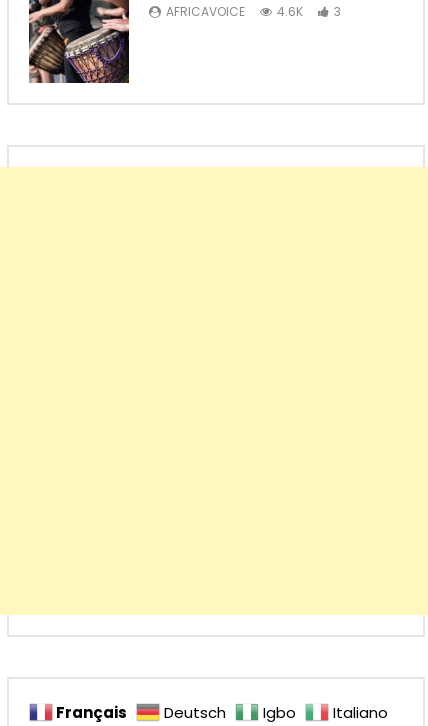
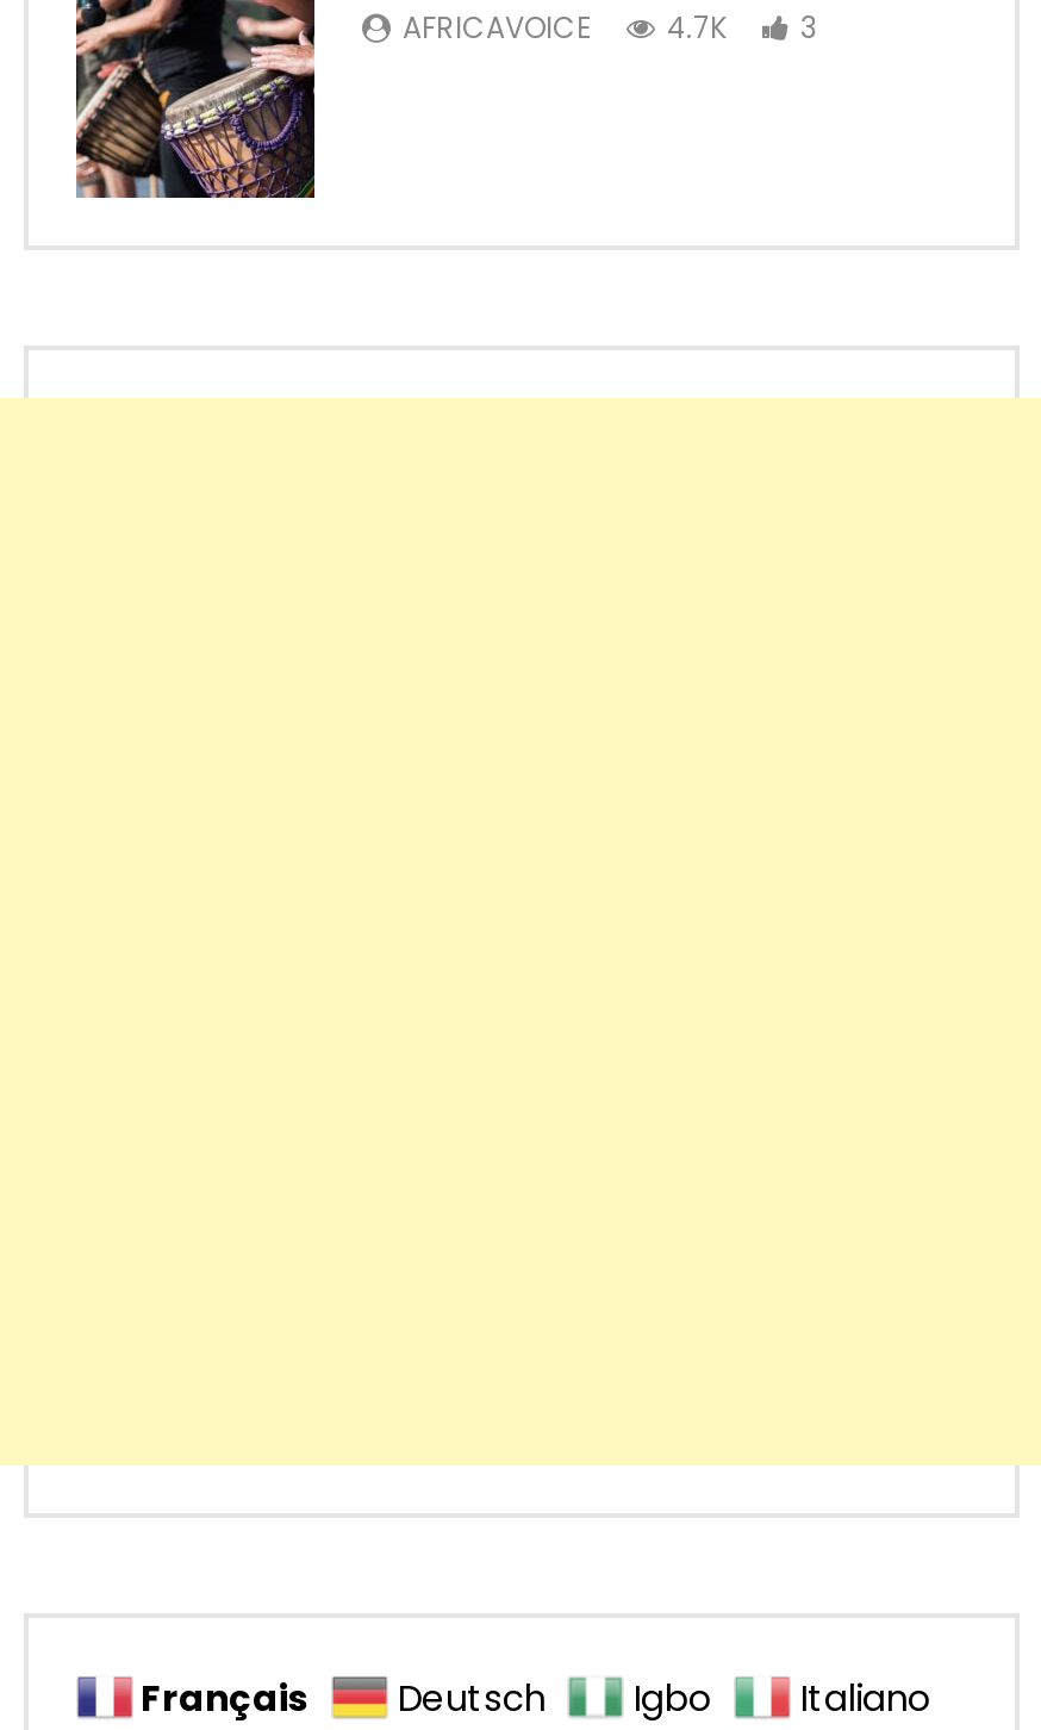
- AFRICAVOICE 4.6K 3
+ AFRICAVOICE 4.7K 3
